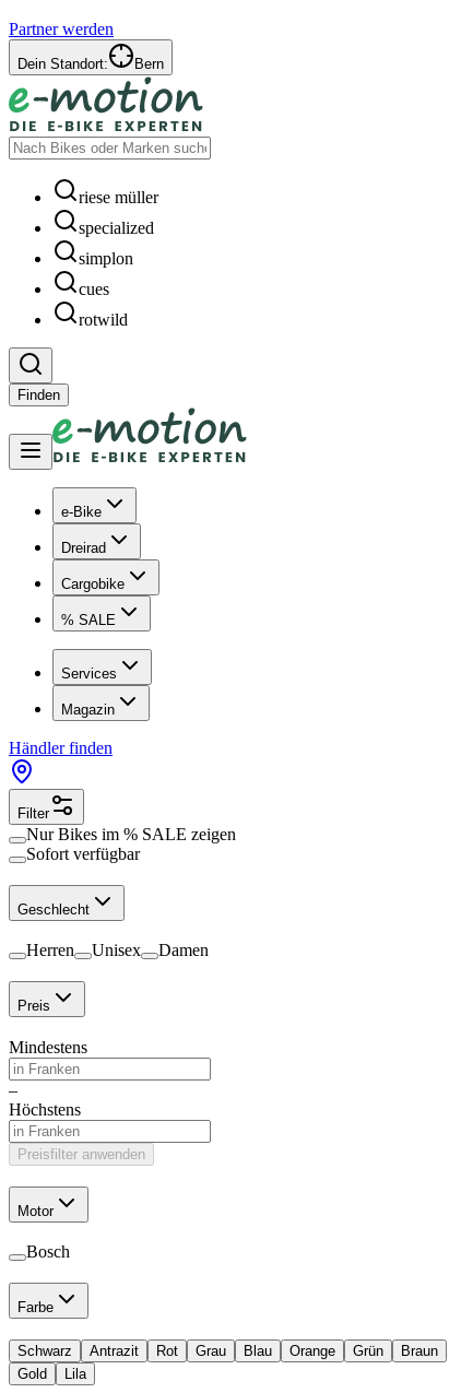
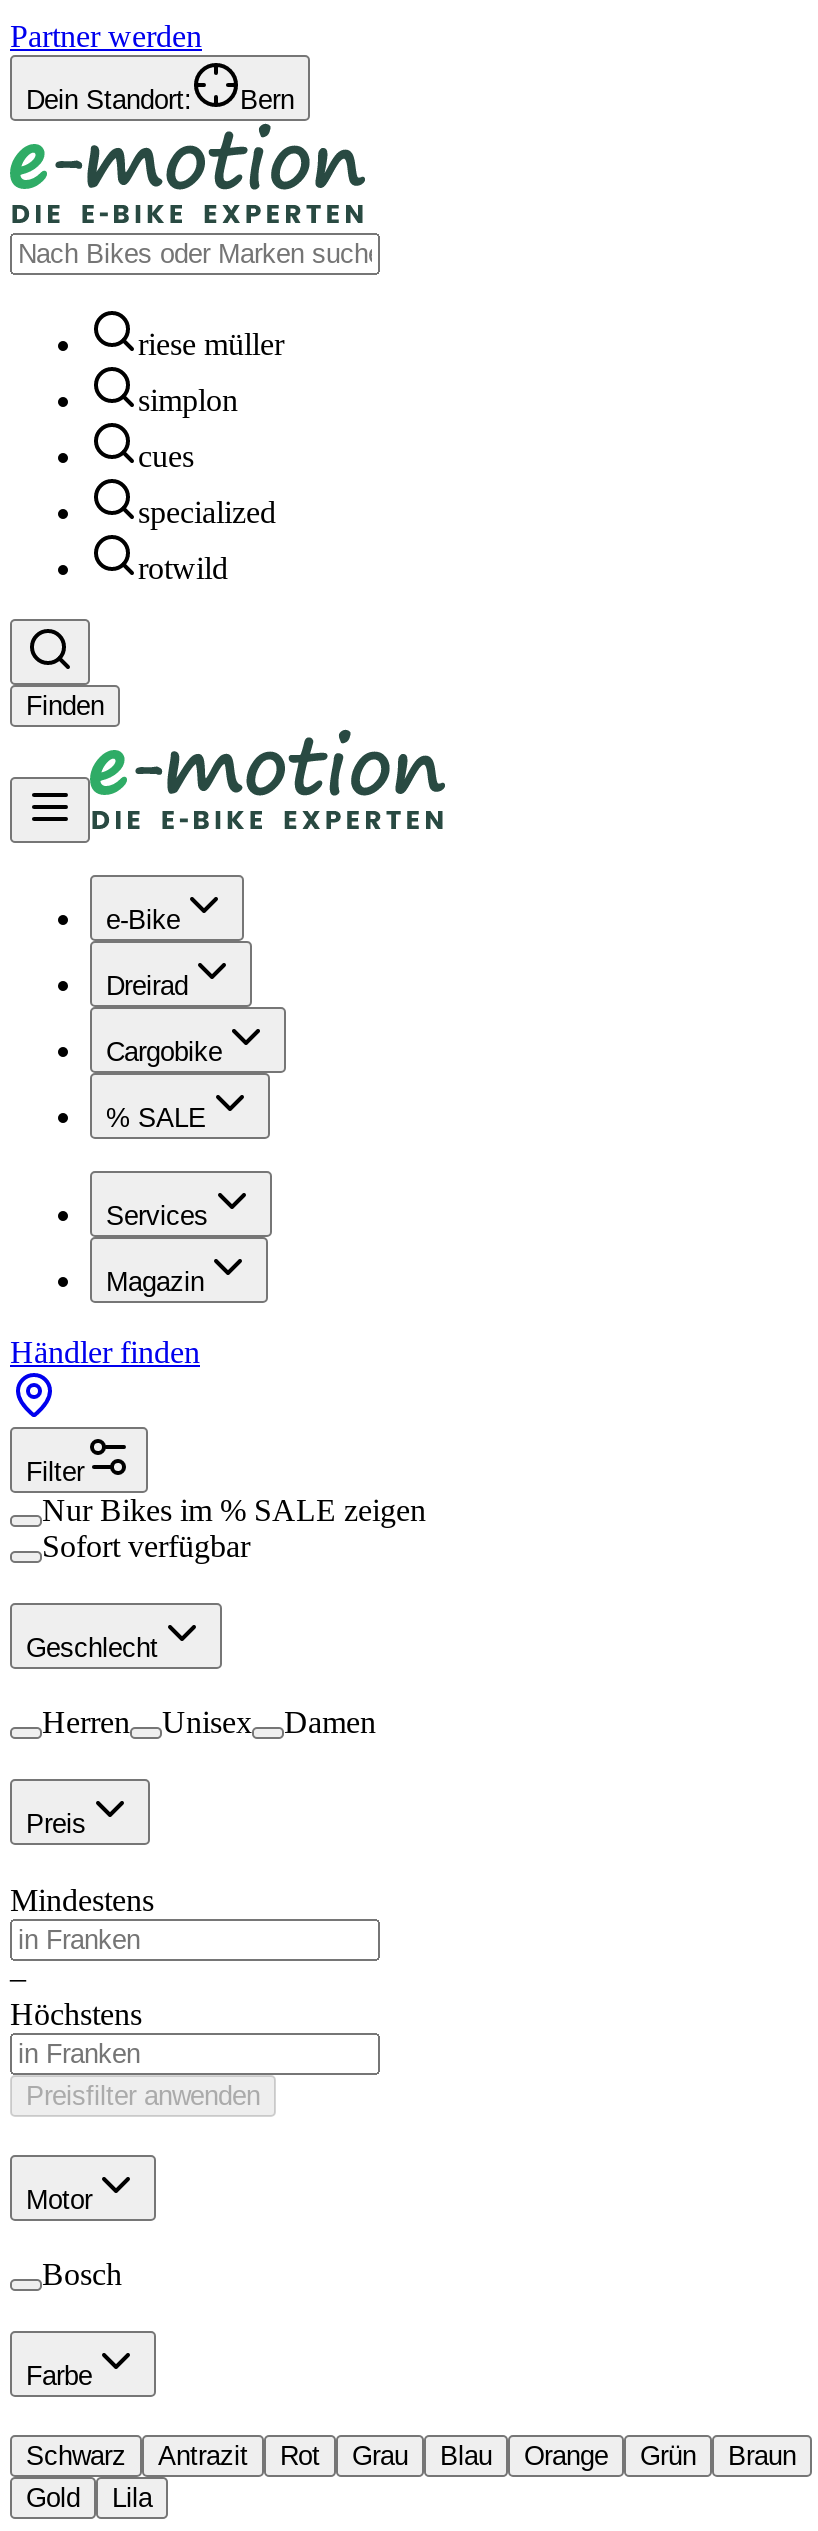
moved down: specialized

moved up: simplon | cues
